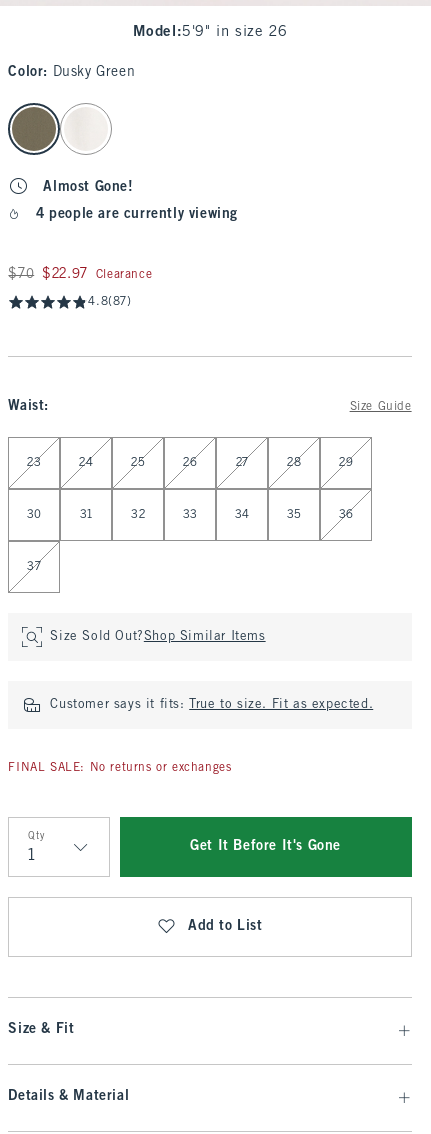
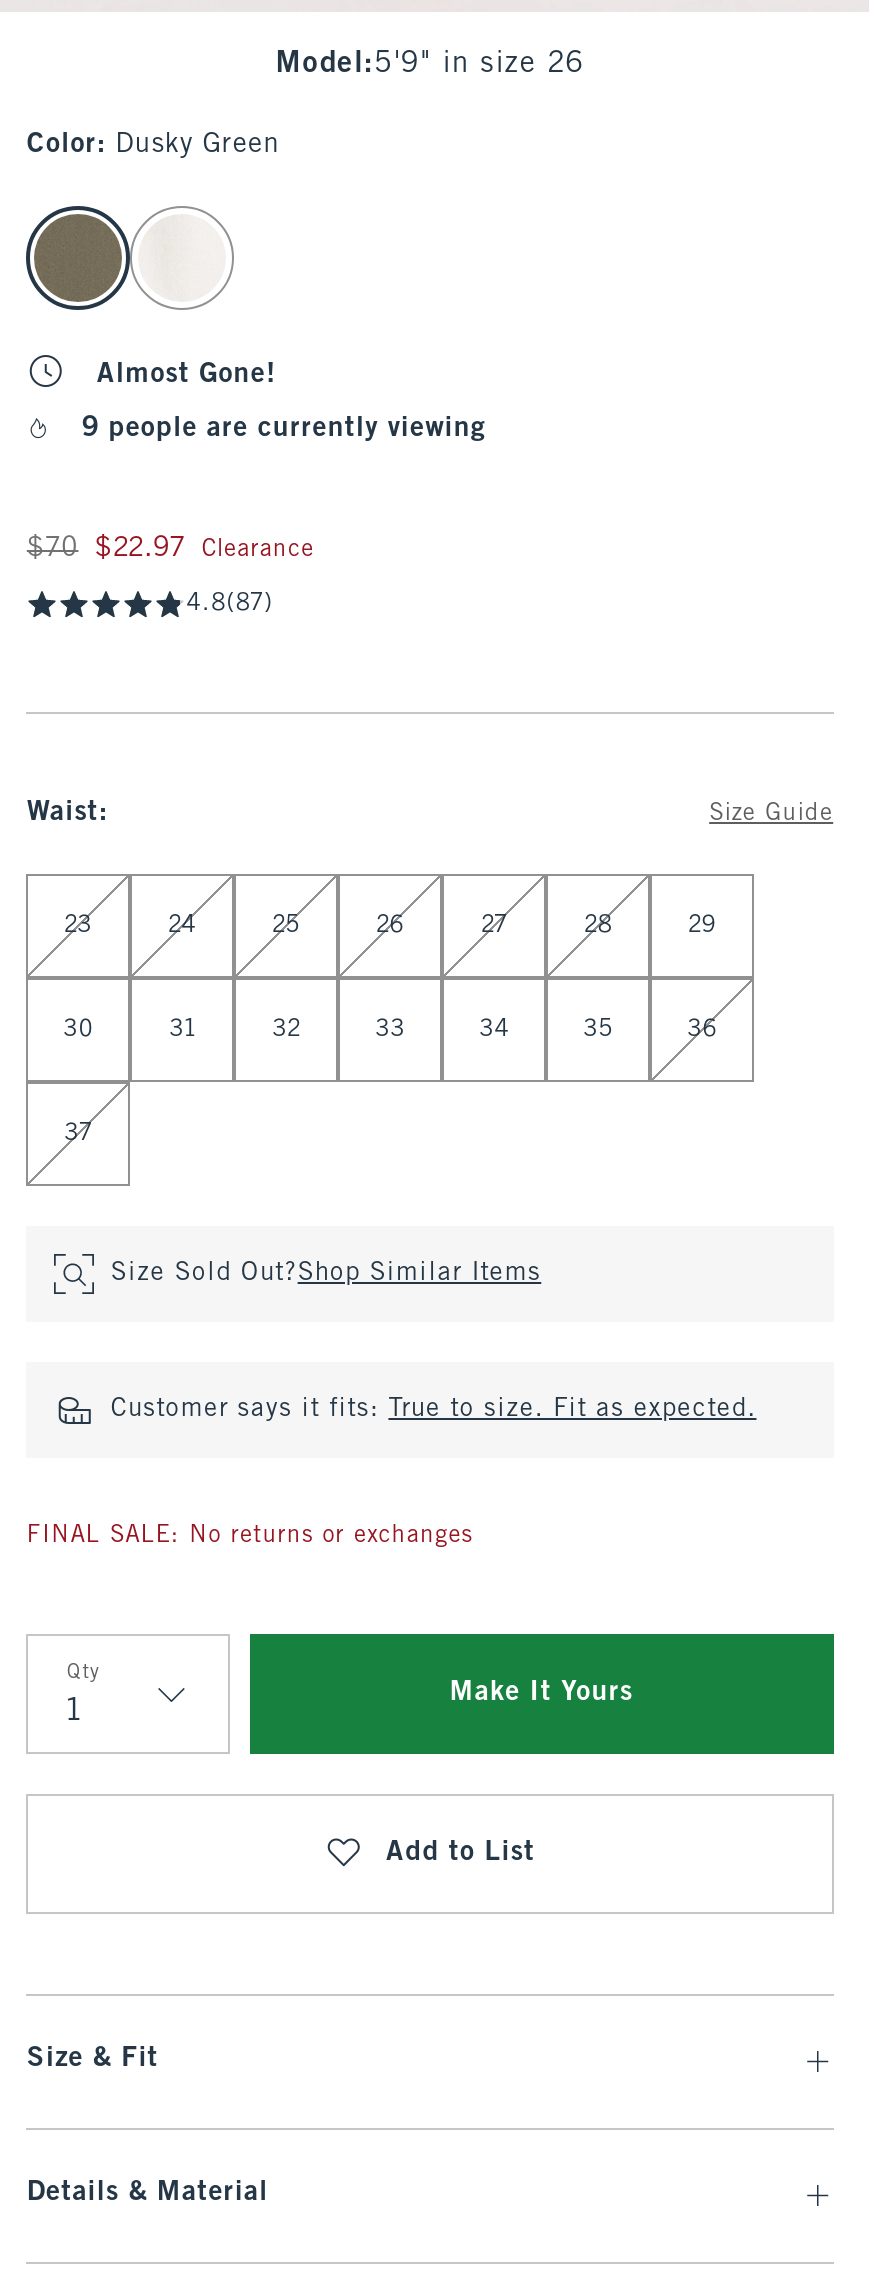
- 4 people are currently viewing
+ 9 people are currently viewing

- Get It Before It's Gone
+ Make It Yours
